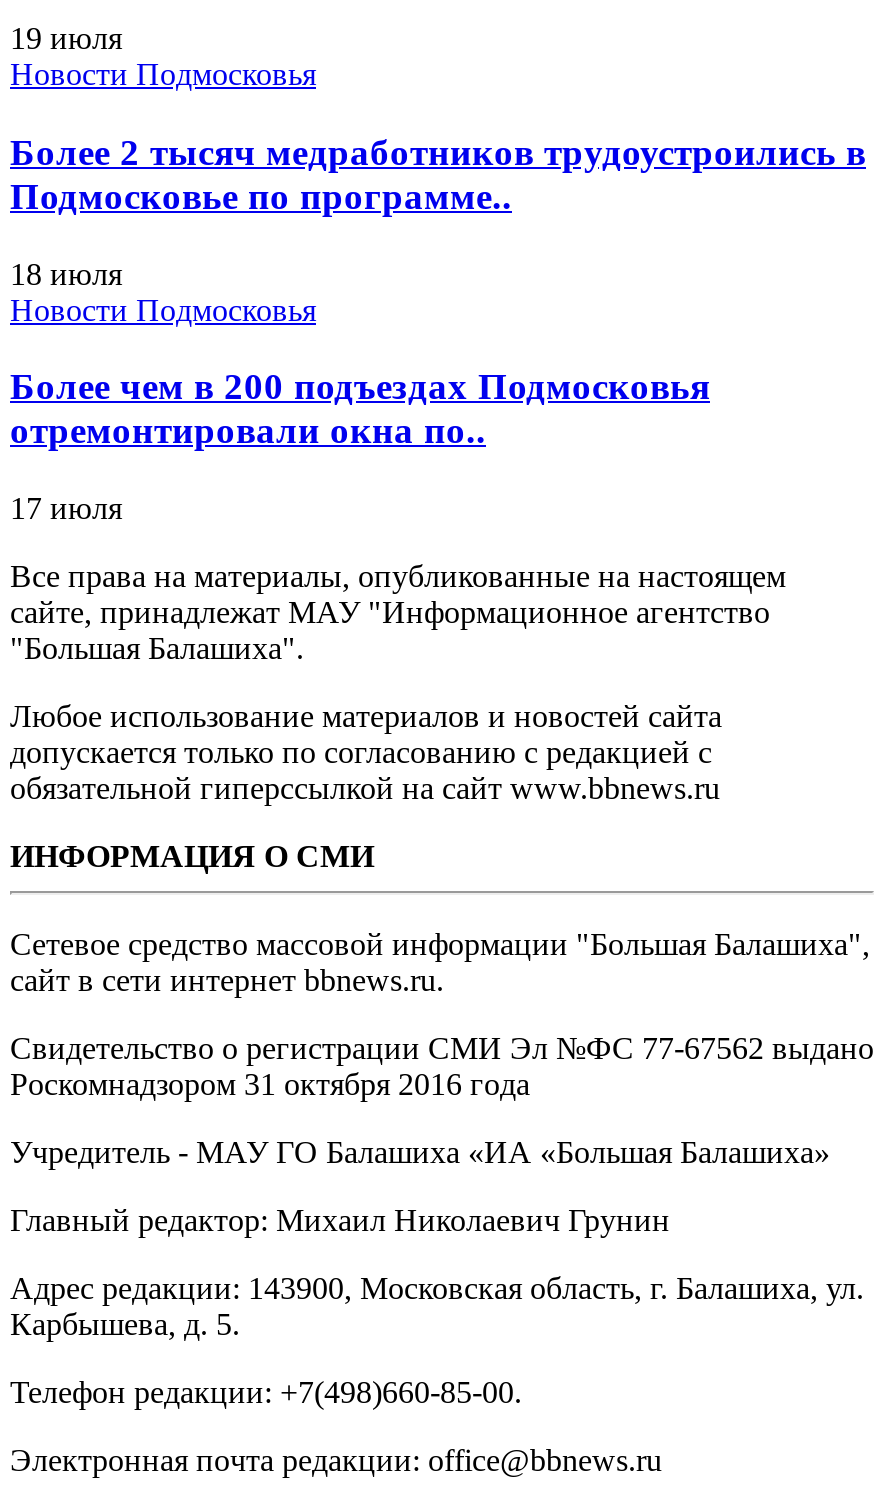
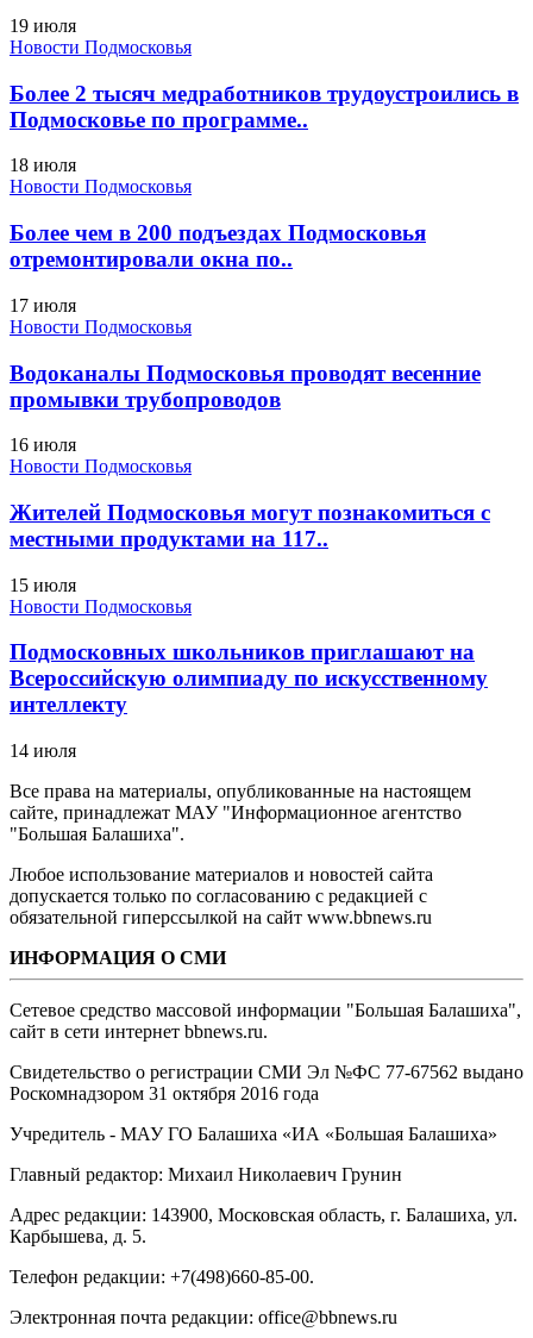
+ Новости Подмосковья
+ Водоканалы Подмосковья проводят весенние
+ промывки трубопроводов
+ 16 июля
+ Новости Подмосковья
+ Жителей Подмосковья могут познакомиться с
+ местными продуктами на 117..
+ 15 июля
+ Новости Подмосковья
+ Подмосковных школьников приглашают на
+ Всероссийскую олимпиаду по искусственному
+ интеллекту
+ 14 июля
